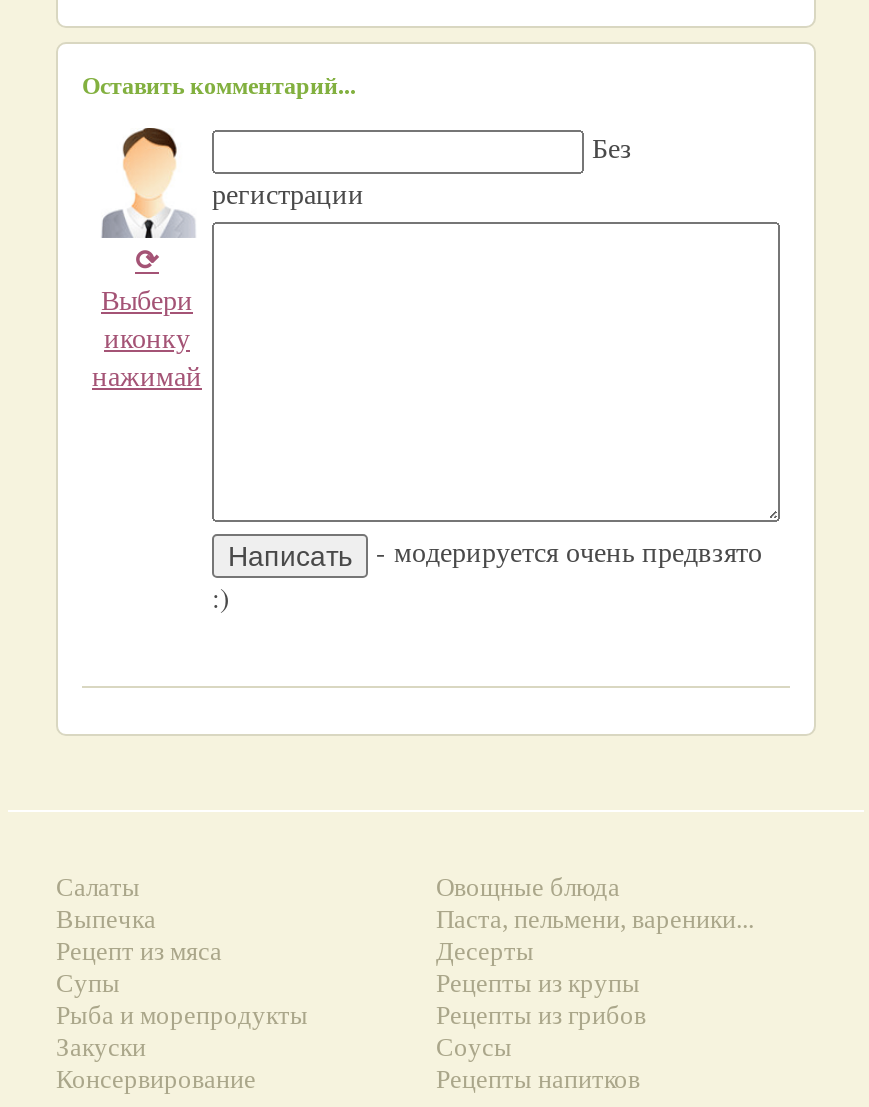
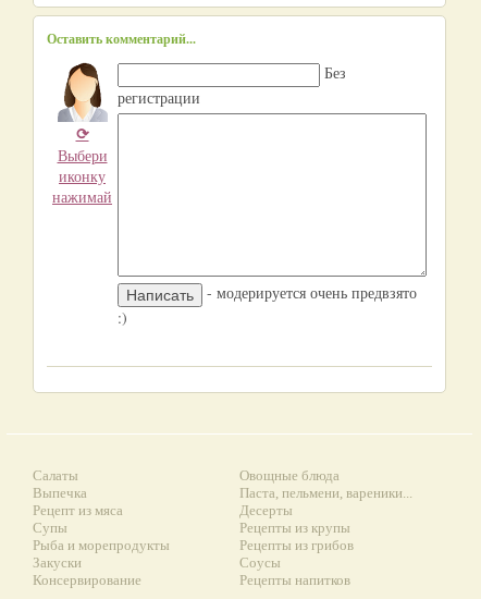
- [image]
+ [image]
